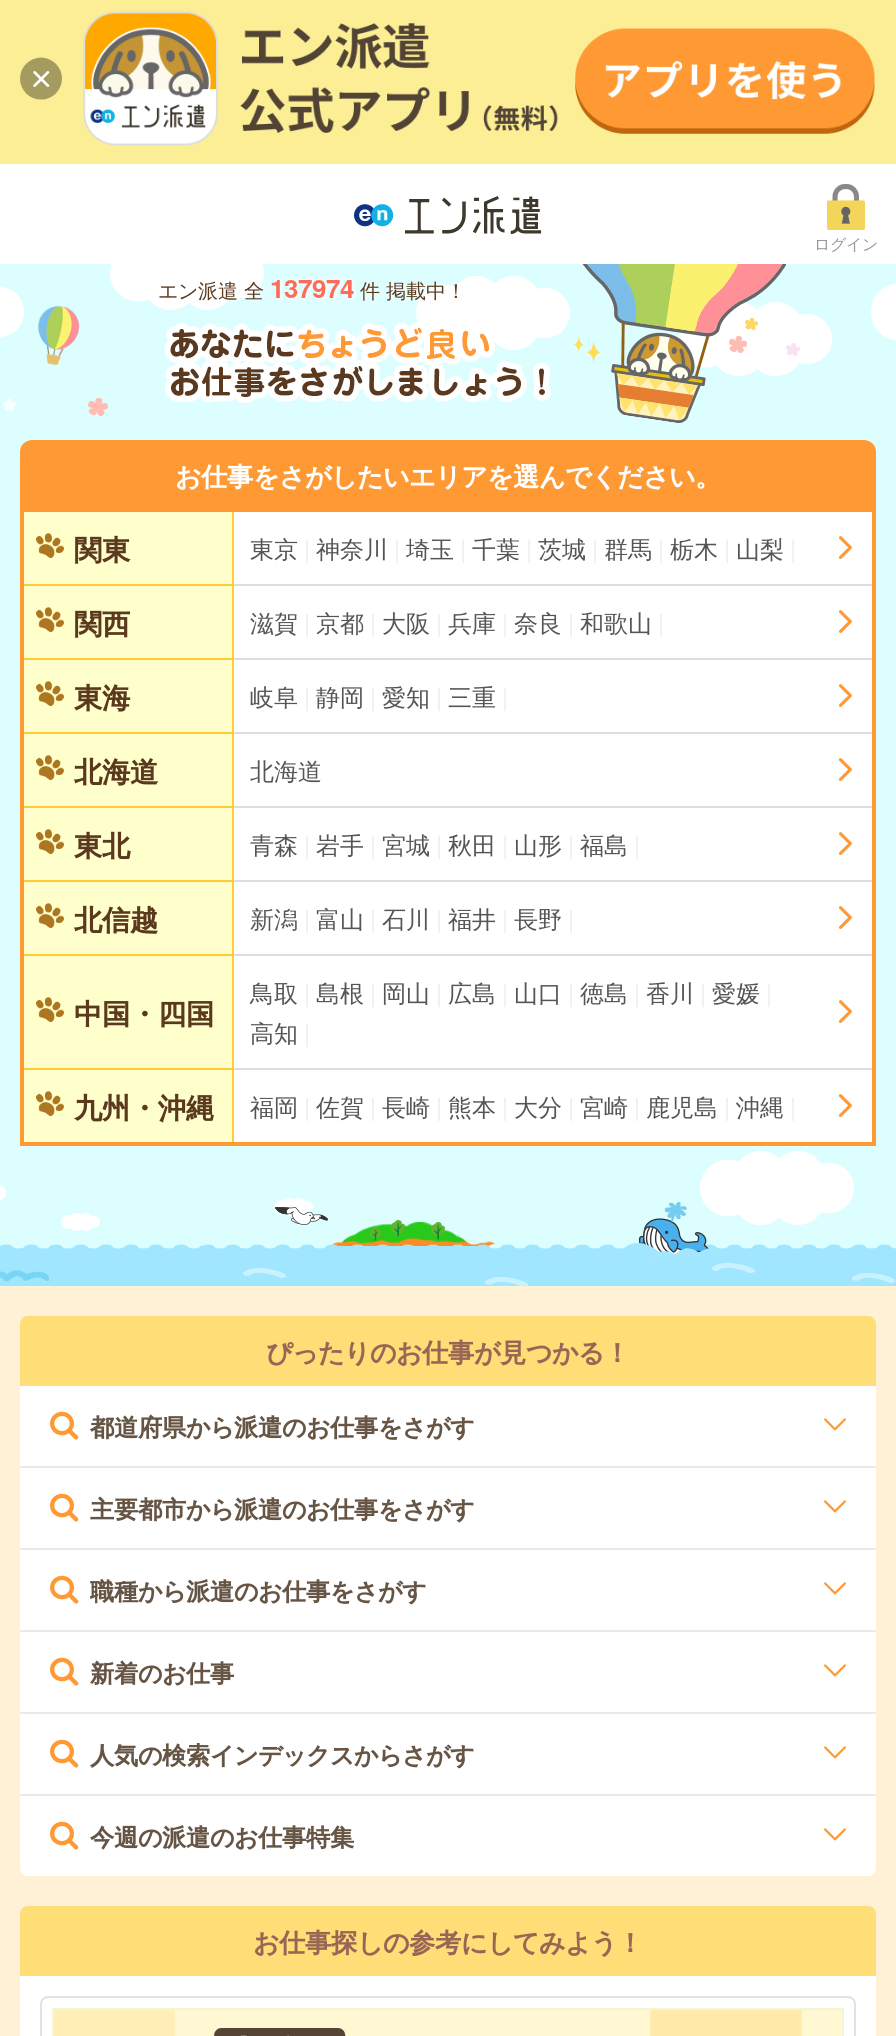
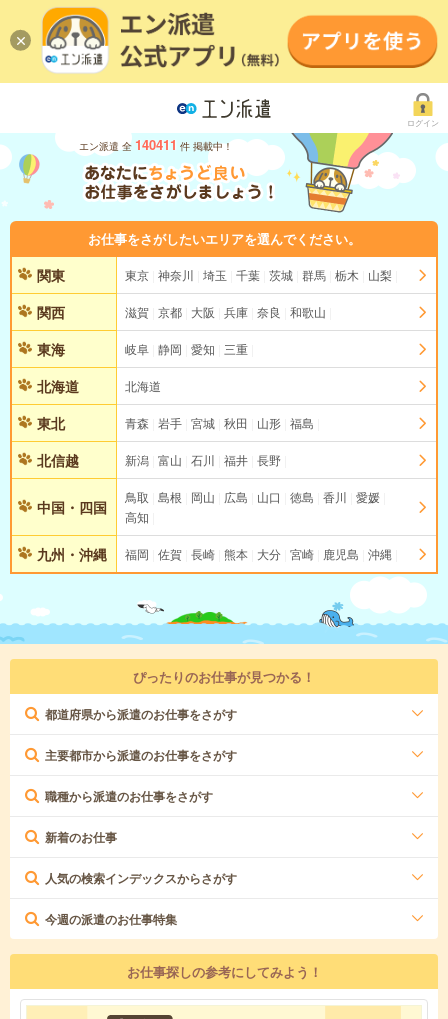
- エン派遣 全 137974 件 掲載中！
+ エン派遣 全 140411 件 掲載中！
